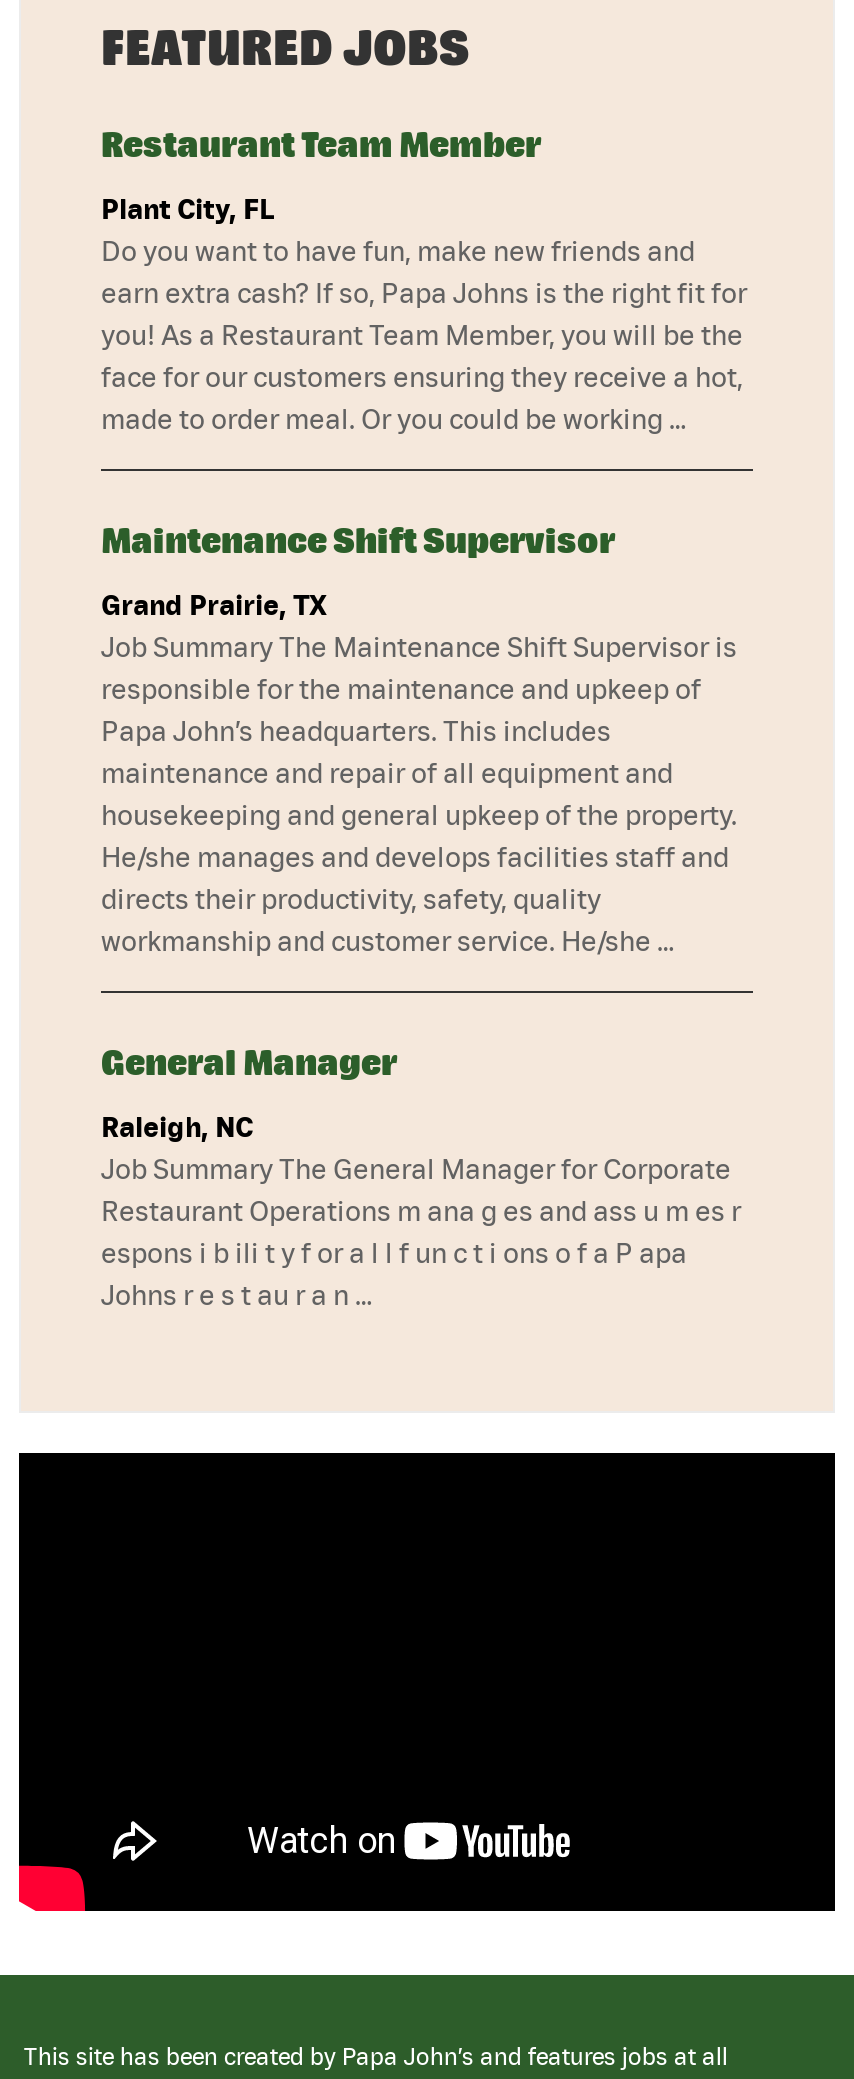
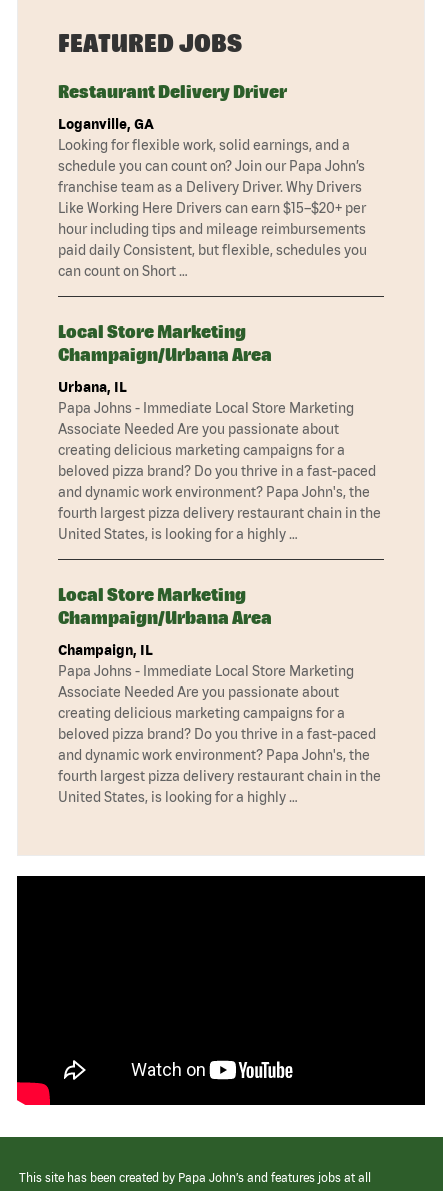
- Restaurant Team Member
+ Restaurant Delivery Driver

- Plant City, FL
- Do you want to have fun, make new friends and
- earn extra cash? If so, Papa Johns is the right fit for
- you! As a Restaurant Team Member, you will be the
- face for our customers ensuring they receive a hot,
- made to order meal. Or you could be working …
+ Loganville, GA
+ Looking for flexible work, solid earnings, and a
+ schedule you can count on? Join our Papa John’s
+ franchise team as a Delivery Driver. Why Drivers
+ Like Working Here Drivers can earn $15–$20+ per
+ hour including tips and mileage reimbursements
+ paid daily Consistent, but flexible, schedules you
+ can count on Short …

- Maintenance Shift Supervisor
+ Local Store Marketing
+ Champaign/Urbana Area

- Grand Prairie, TX
- Job Summary The Maintenance Shift Supervisor is
- responsible for the maintenance and upkeep of
- Papa John’s headquarters. This includes
- maintenance and repair of all equipment and
- housekeeping and general upkeep of the property.
- He/she manages and develops facilities staff and
- directs their productivity, safety, quality
- workmanship and customer service. He/she …
+ Urbana, IL
+ Papa Johns - Immediate Local Store Marketing
+ Associate Needed Are you passionate about
+ creating delicious marketing campaigns for a
+ beloved pizza brand? Do you thrive in a fast-paced
+ and dynamic work environment? Papa John's, the
+ fourth largest pizza delivery restaurant chain in the
+ United States, is looking for a highly …

- General Manager
+ Local Store Marketing
+ Champaign/Urbana Area

- Raleigh, NC
- Job Summary The General Manager for Corporate
- Restaurant Operations m ana g es and ass u m es r
- espons i b ili t y f or a l l f un c t i ons o f a P apa
- Johns r e s t au r a n …
+ Champaign, IL
+ Papa Johns - Immediate Local Store Marketing
+ Associate Needed Are you passionate about
+ creating delicious marketing campaigns for a
+ beloved pizza brand? Do you thrive in a fast-paced
+ and dynamic work environment? Papa John's, the
+ fourth largest pizza delivery restaurant chain in the
+ United States, is looking for a highly …
